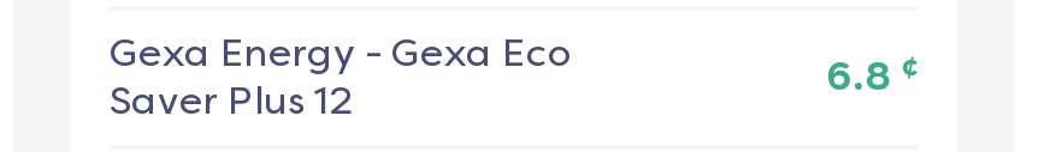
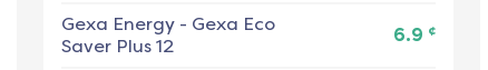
- 6.8 ¢
+ 6.9 ¢
